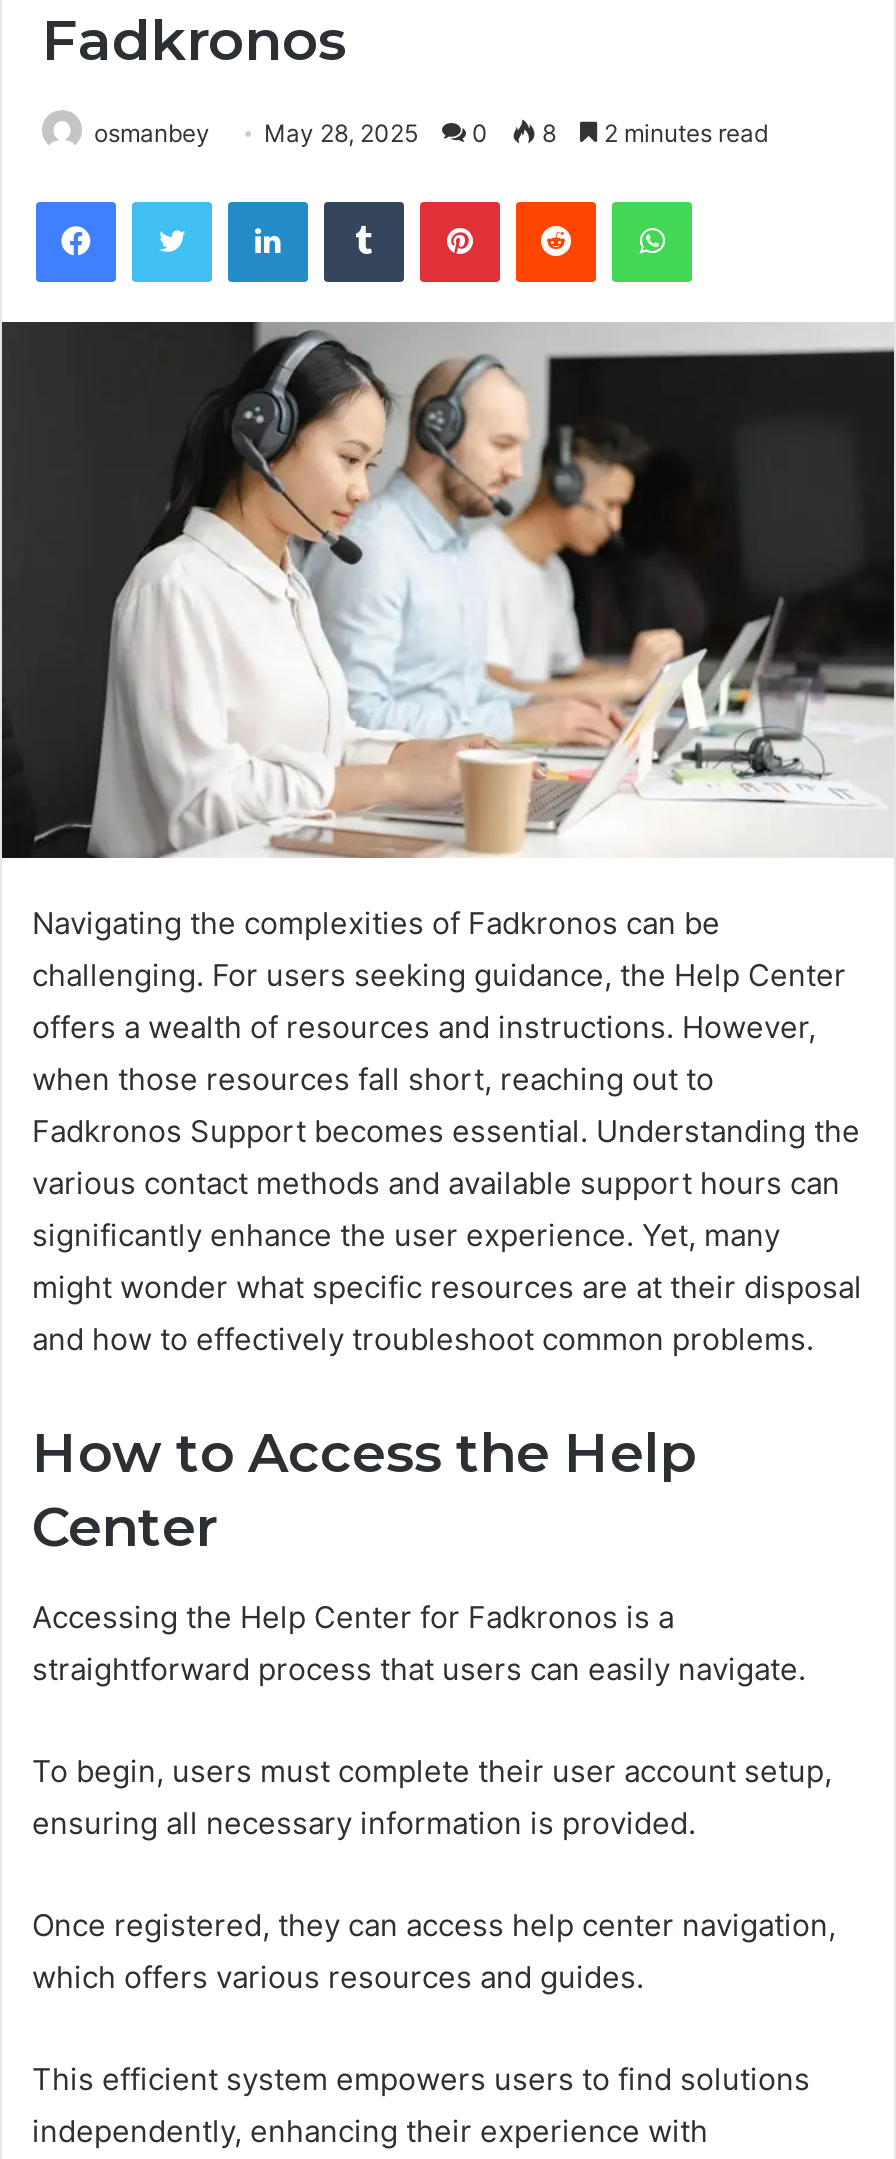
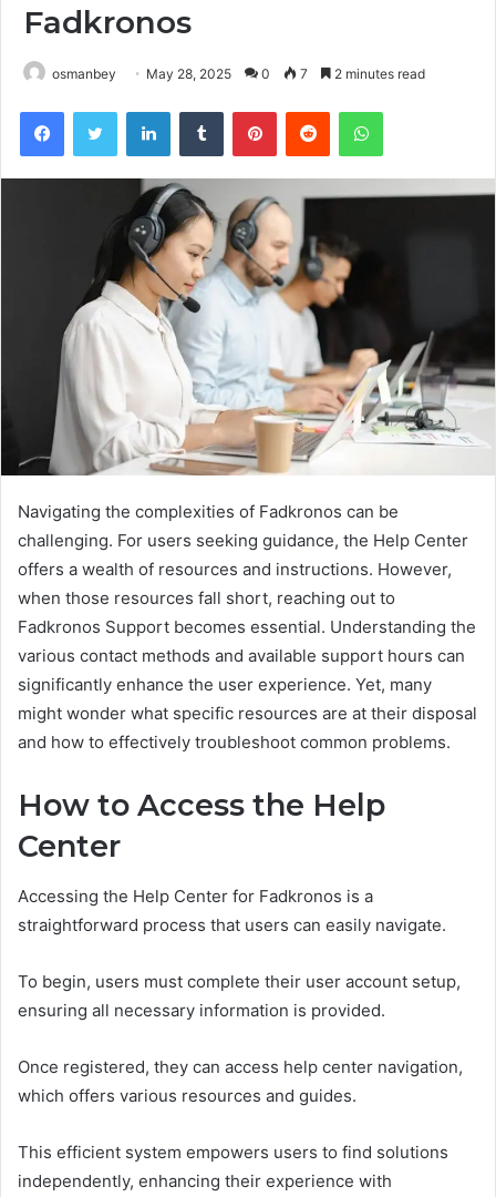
- osmanbey May 28, 2025 0 8 2 minutes read
+ osmanbey May 28, 2025 0 7 2 minutes read
